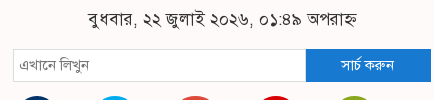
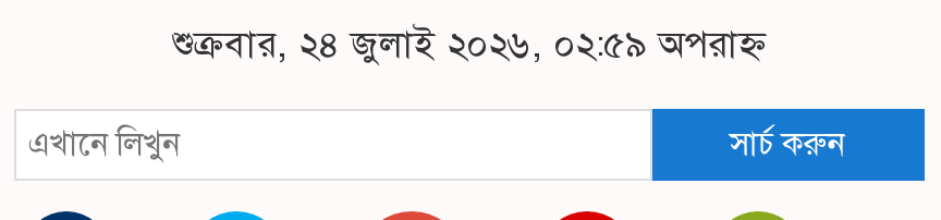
- বুধবার, ২২ জুলাই ২০২৬, ০১:৪৯ অপরাহ্ন
+ শুক্রবার, ২৪ জুলাই ২০২৬, ০২:৫৯ অপরাহ্ন
